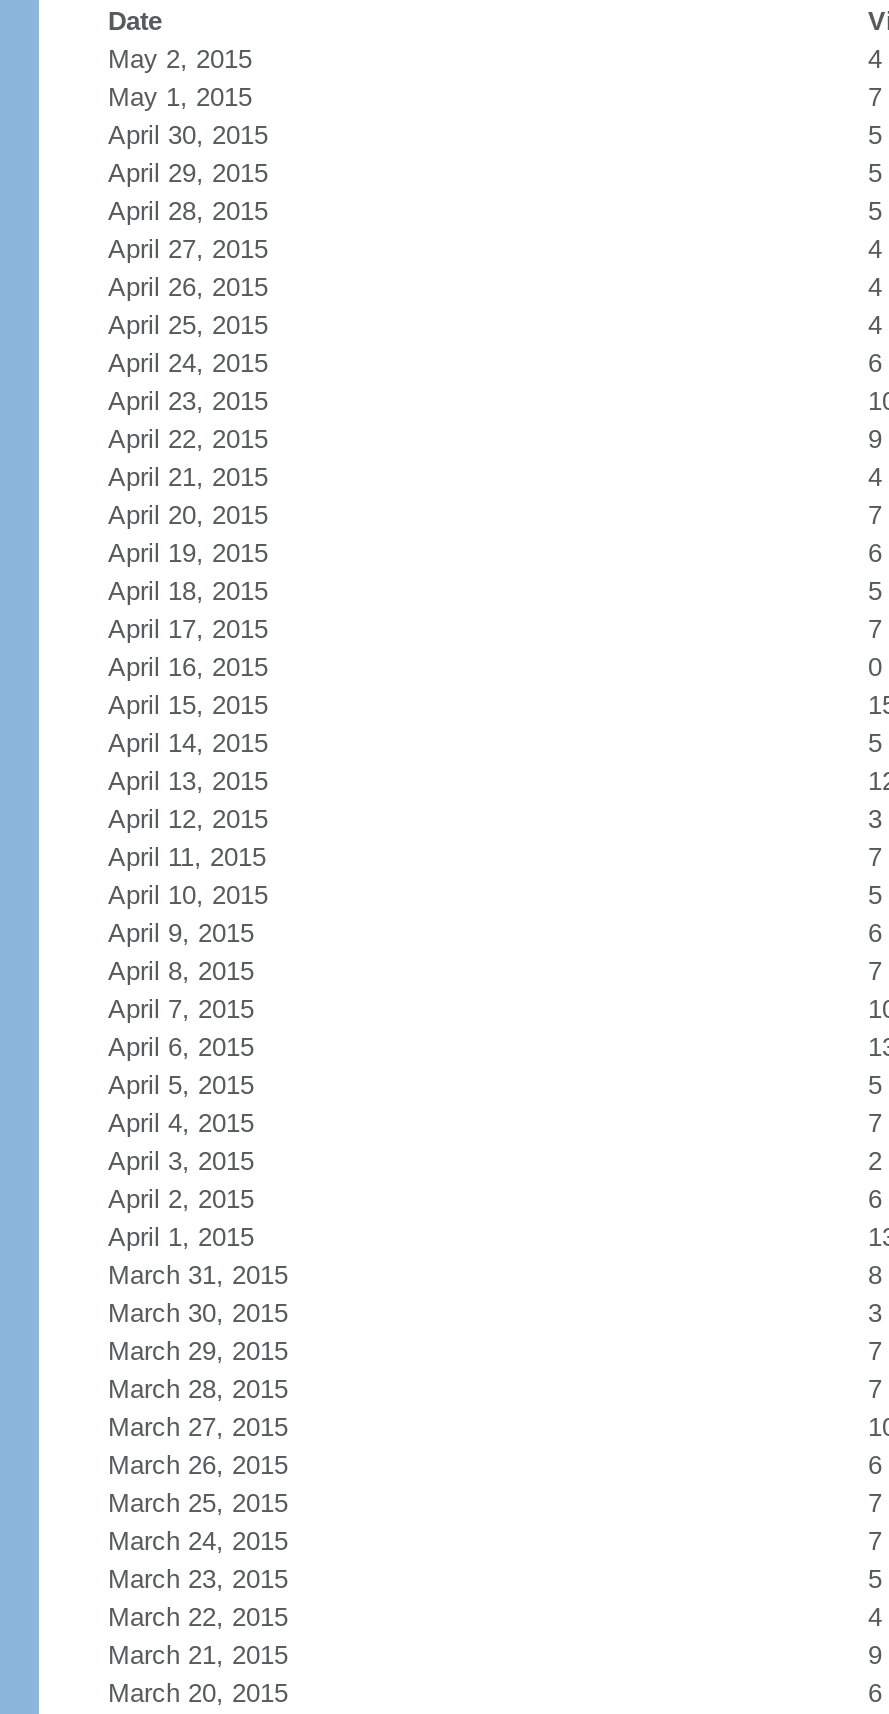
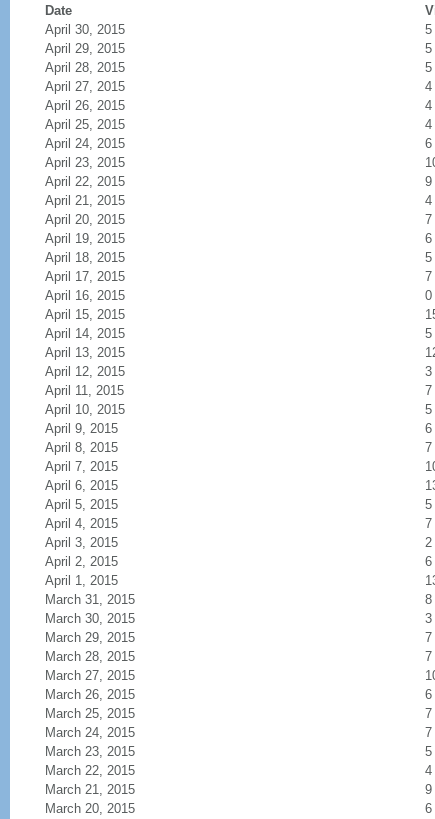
- May 2, 2015
- 4
- May 1, 2015
- 7
